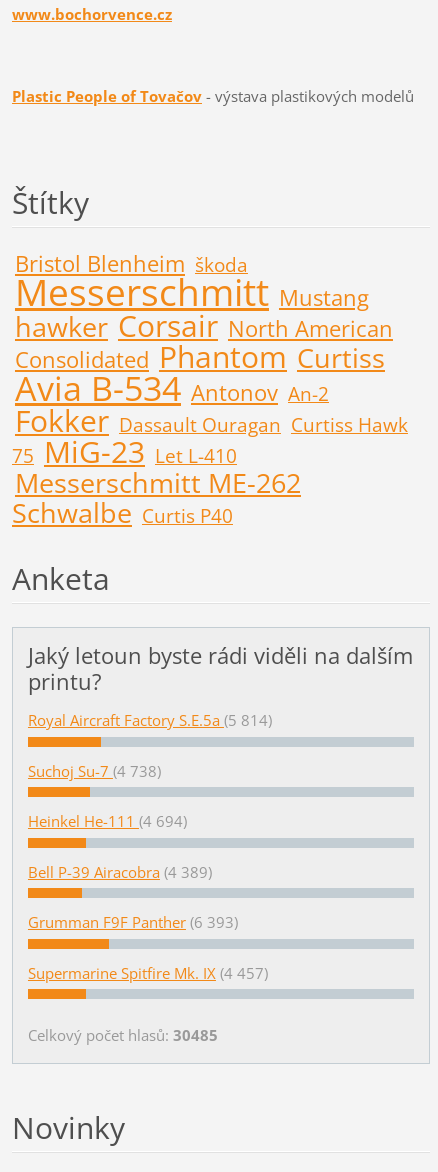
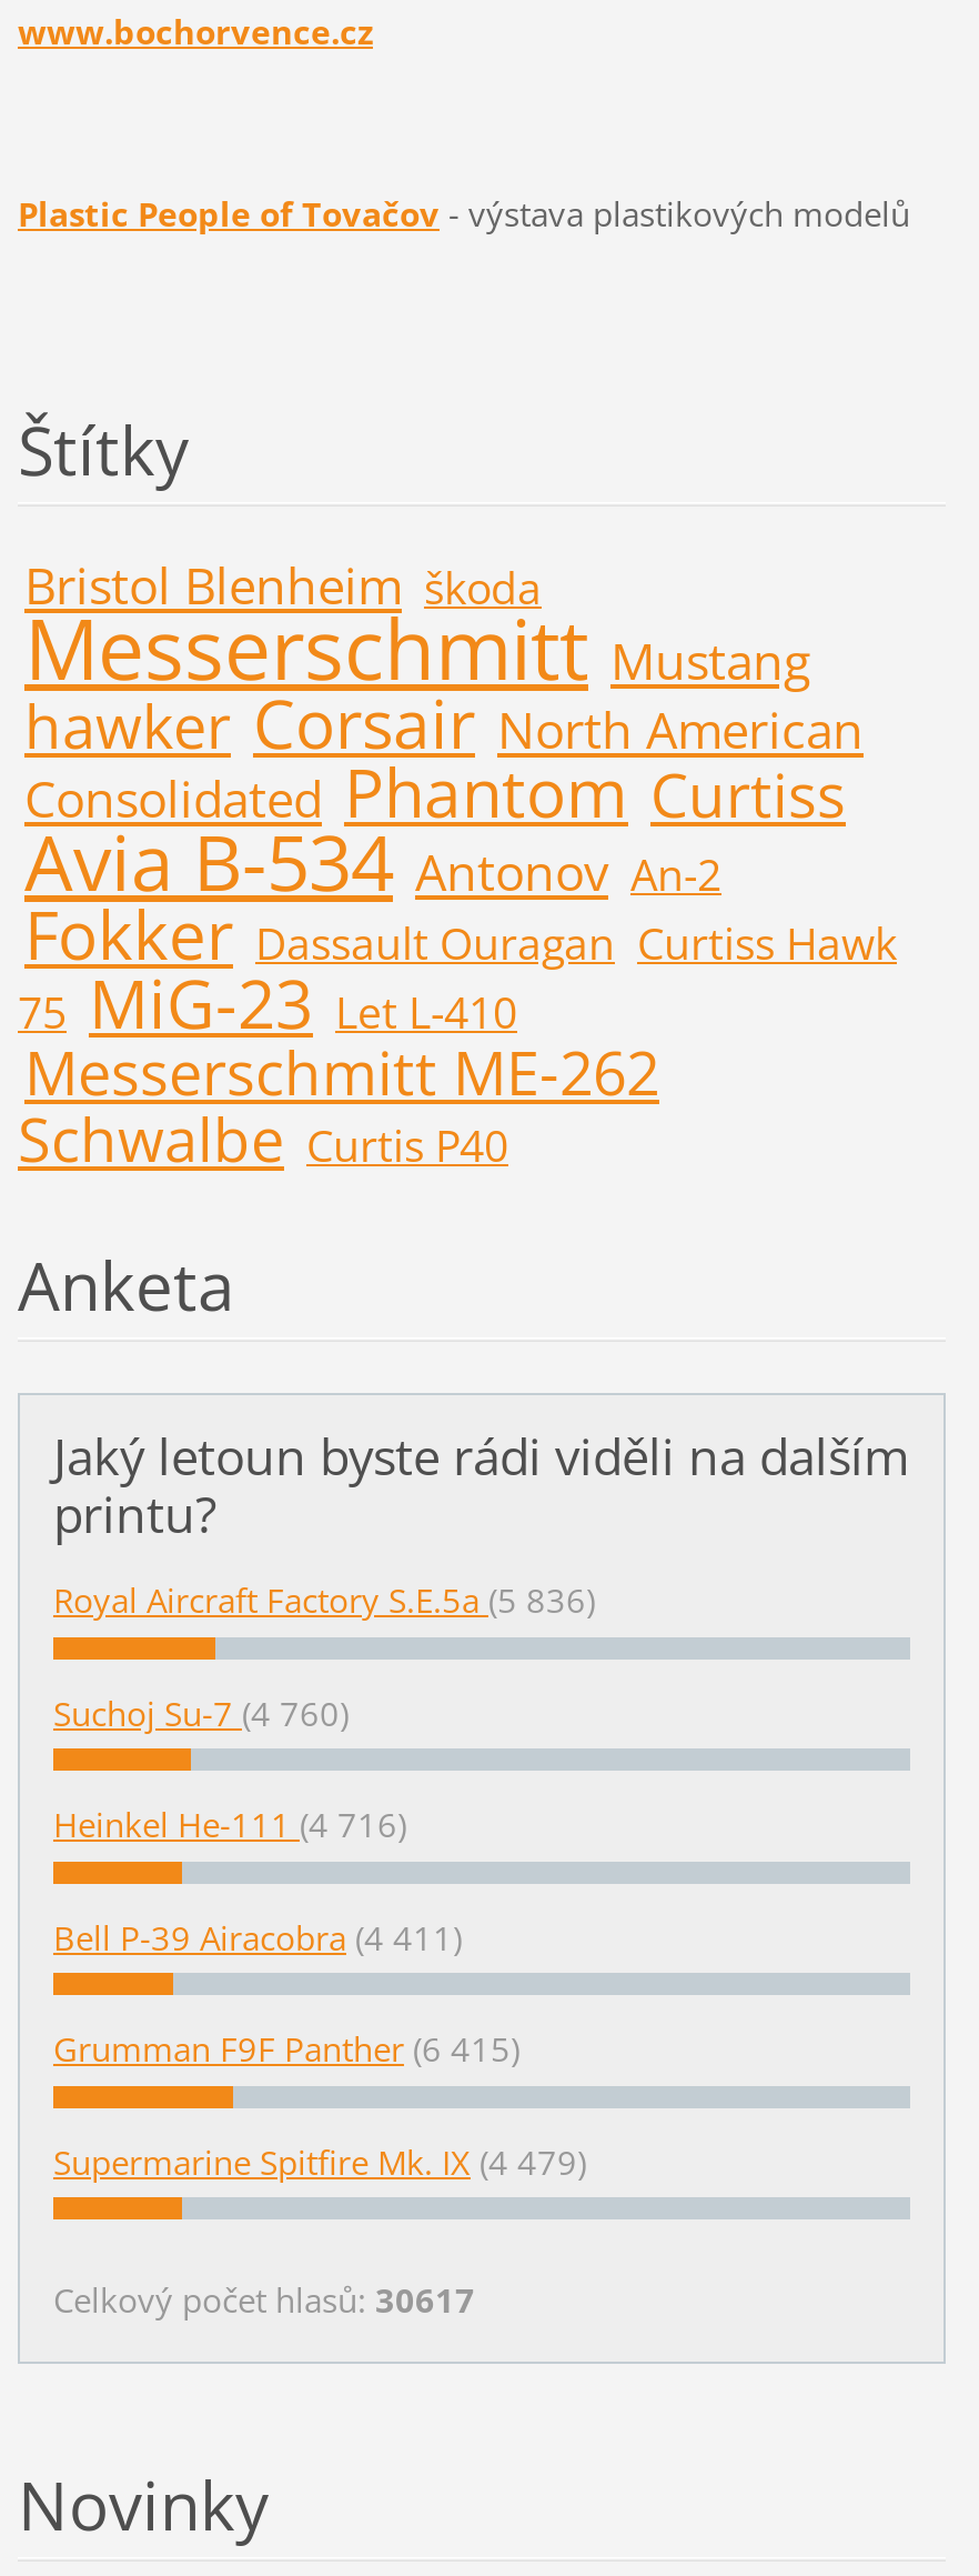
- Royal Aircraft Factory S.E.5a (5 814)
+ Royal Aircraft Factory S.E.5a (5 836)

- Suchoj Su-7 (4 738)
+ Suchoj Su-7 (4 760)

- Heinkel He-111 (4 694)
+ Heinkel He-111 (4 716)

- Bell P-39 Airacobra (4 389)
+ Bell P-39 Airacobra (4 411)

- Grumman F9F Panther (6 393)
+ Grumman F9F Panther (6 415)

- Supermarine Spitfire Mk. IX (4 457)
+ Supermarine Spitfire Mk. IX (4 479)

- Celkový počet hlasů: 30485
+ Celkový počet hlasů: 30617
